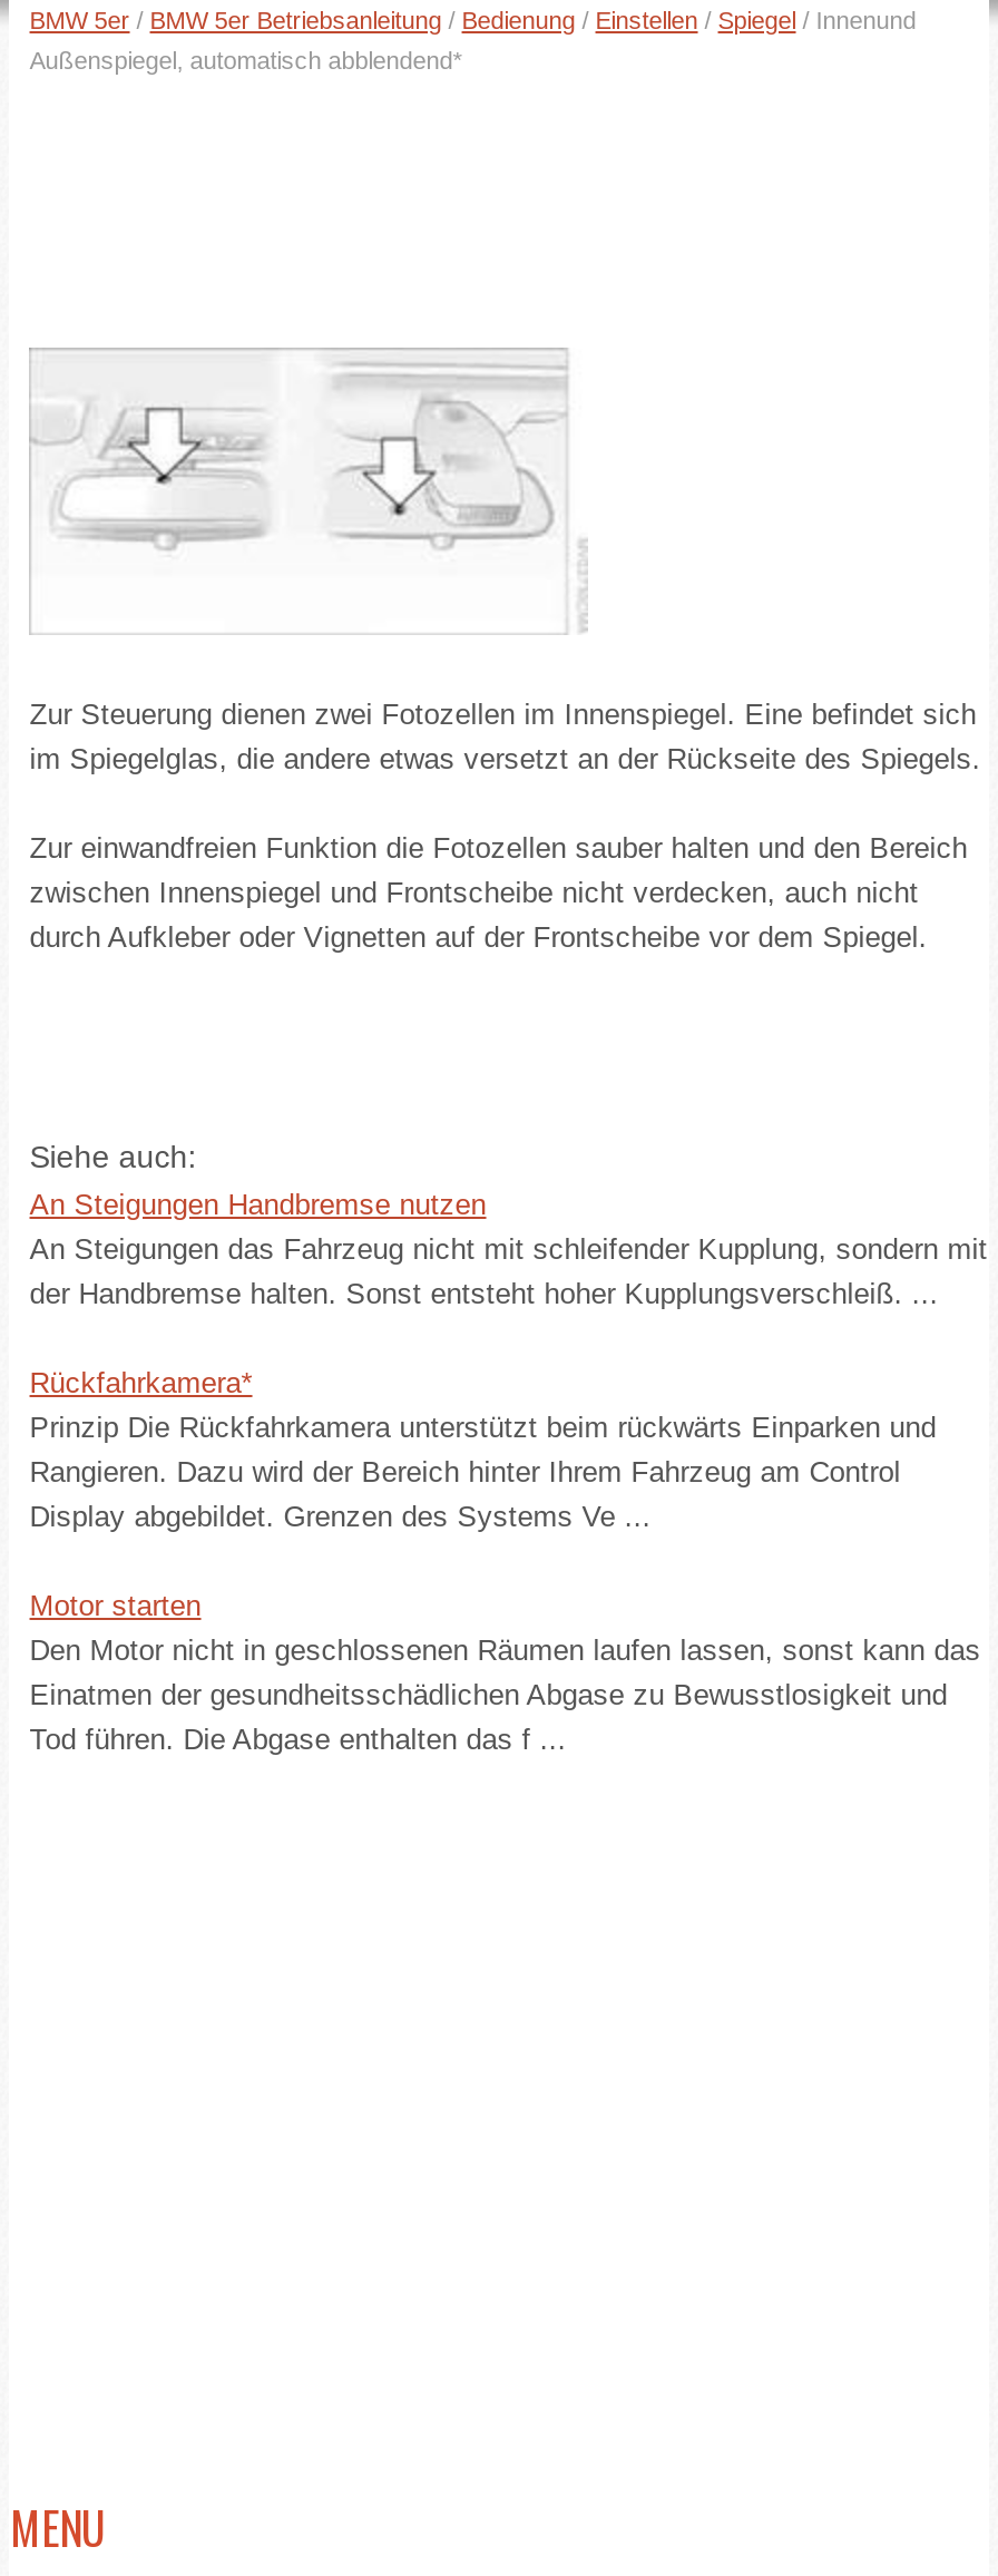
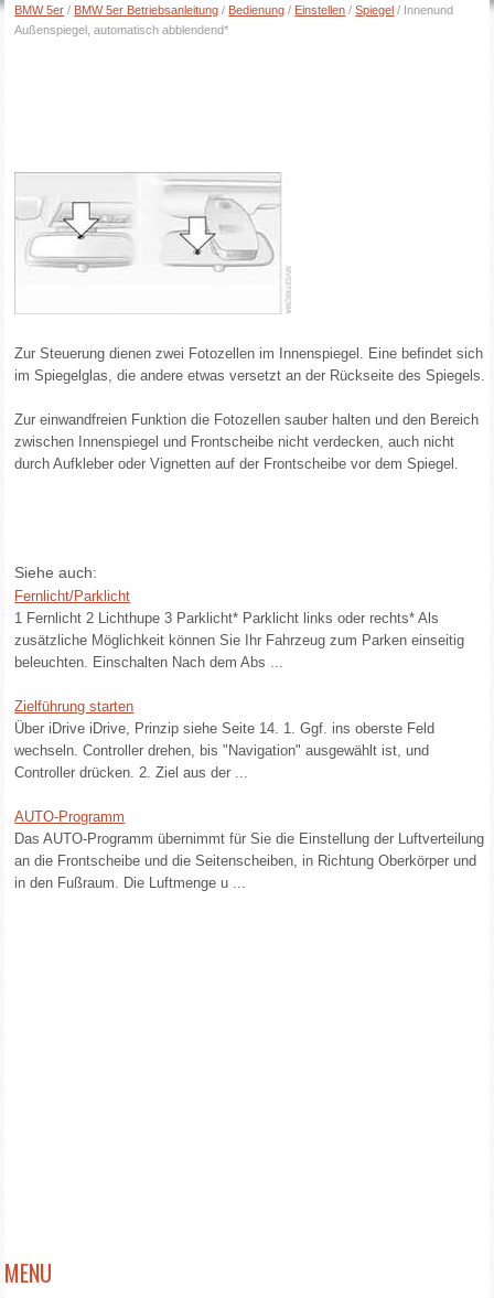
- An Steigungen Handbremse nutzen
- An Steigungen das Fahrzeug nicht mit schleifender Kupplung, sondern mit
- der Handbremse halten. Sonst entsteht hoher Kupplungsverschleiß. ...
+ Fernlicht/Parklicht
+ 1 Fernlicht 2 Lichthupe 3 Parklicht* Parklicht links oder rechts* Als
+ zusätzliche Möglichkeit können Sie Ihr Fahrzeug zum Parken einseitig
+ beleuchten. Einschalten Nach dem Abs ...

- Rückfahrkamera*
- Prinzip Die Rückfahrkamera unterstützt beim rückwärts Einparken und
- Rangieren. Dazu wird der Bereich hinter Ihrem Fahrzeug am Control
- Display abgebildet. Grenzen des Systems Ve ...
+ Zielführung starten
+ Über iDrive iDrive, Prinzip siehe Seite 14. 1. Ggf. ins oberste Feld
+ wechseln. Controller drehen, bis "Navigation" ausgewählt ist, und
+ Controller drücken. 2. Ziel aus der ...

- Motor starten
- Den Motor nicht in geschlossenen Räumen laufen lassen, sonst kann das
- Einatmen der gesundheitsschädlichen Abgase zu Bewusstlosigkeit und
- Tod führen. Die Abgase enthalten das f ...
+ AUTO-Programm
+ Das AUTO-Programm übernimmt für Sie die Einstellung der Luftverteilung
+ an die Frontscheibe und die Seitenscheiben, in Richtung Oberkörper und
+ in den Fußraum. Die Luftmenge u ...
